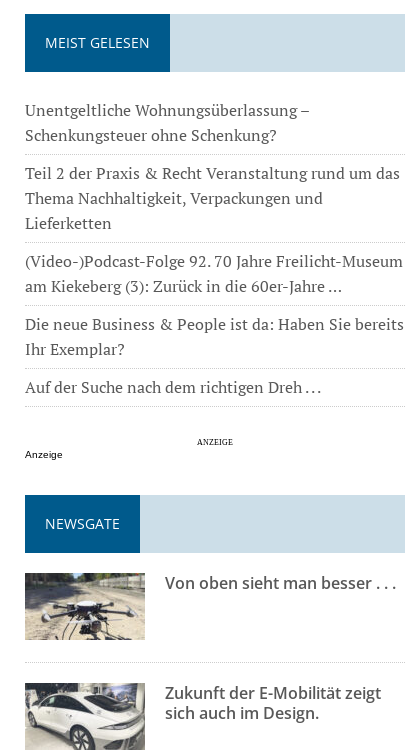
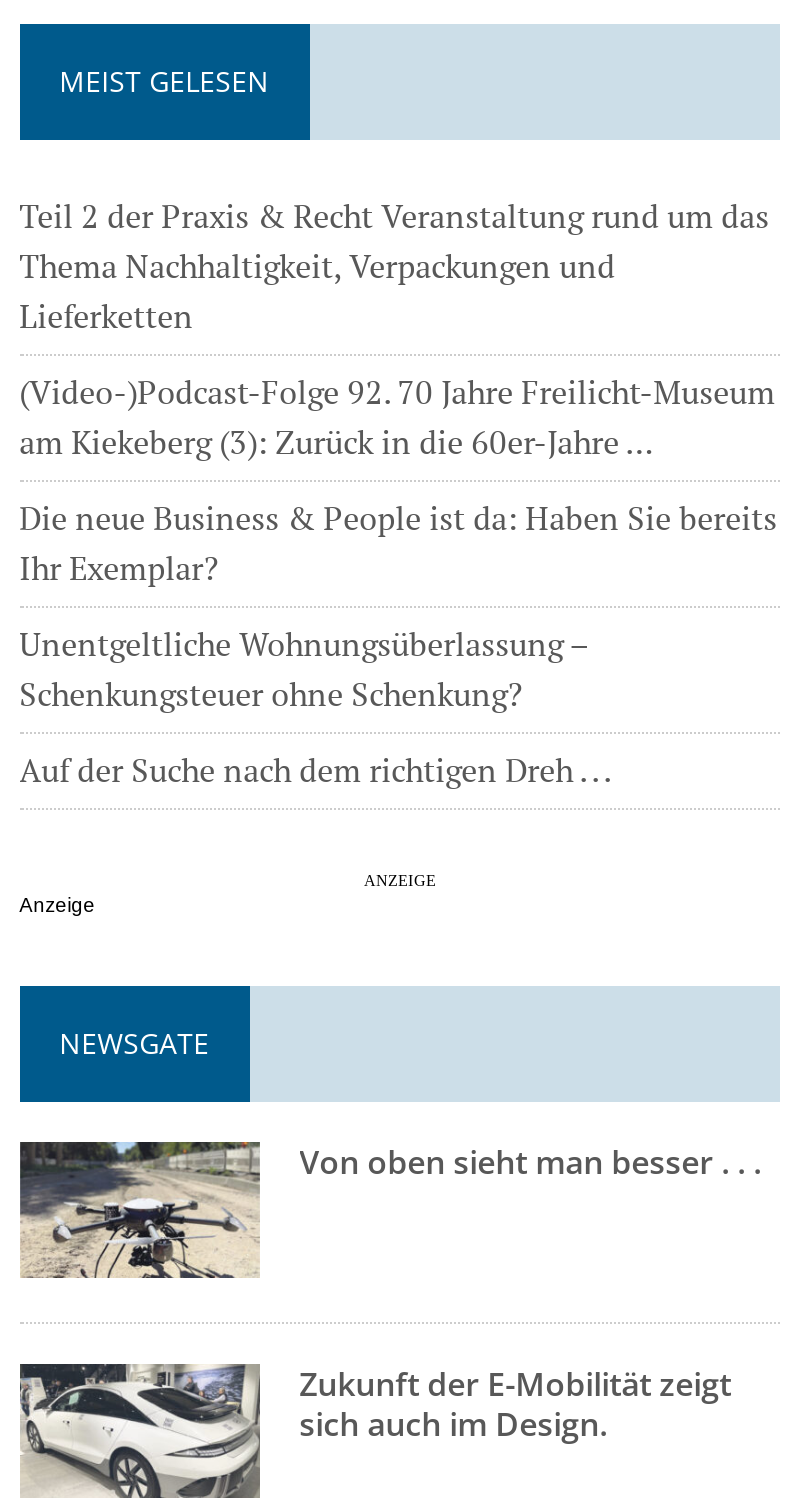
moved down: Unentgeltliche Wohnungsüberlassung – | Schenkungsteuer ohne Schenkung?

moved up: Teil 2 der Praxis & Recht Veranstaltung rund um das | Thema Nachhaltigkeit, Verpackungen und | Lieferketten | (Video-)Podcast-Folge 92. 70 Jahre Freilicht-Museum | am Kiekeberg (3): Zurück in die 60er-Jahre … | Die neue Business & People ist da: Haben Sie bereits | Ihr Exemplar?
